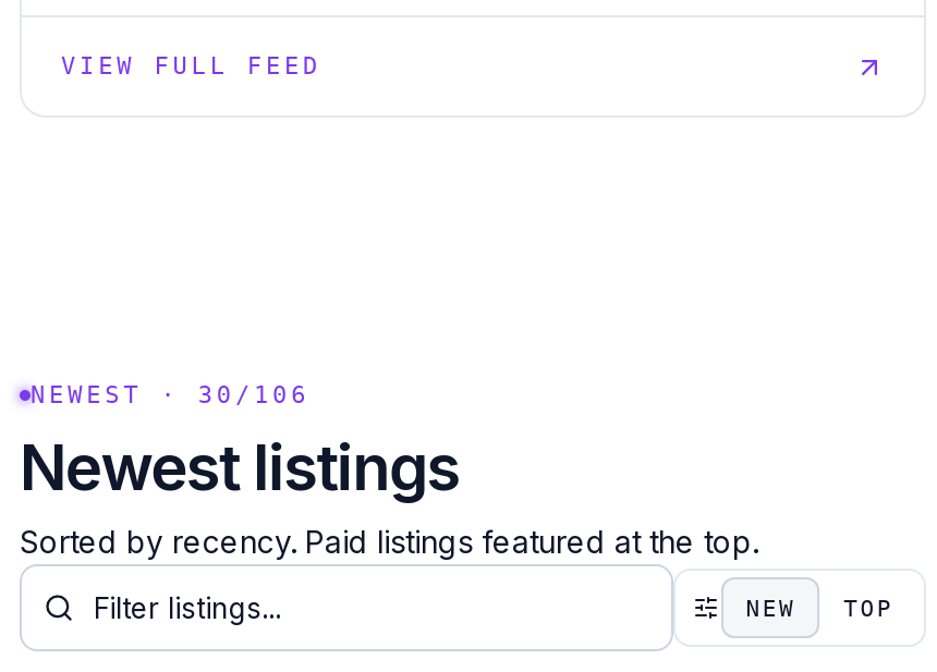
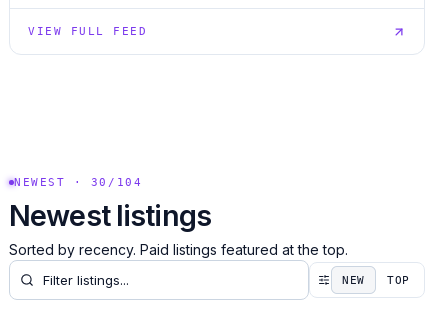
- NEWEST · 30 / 106
+ NEWEST · 30 / 104
